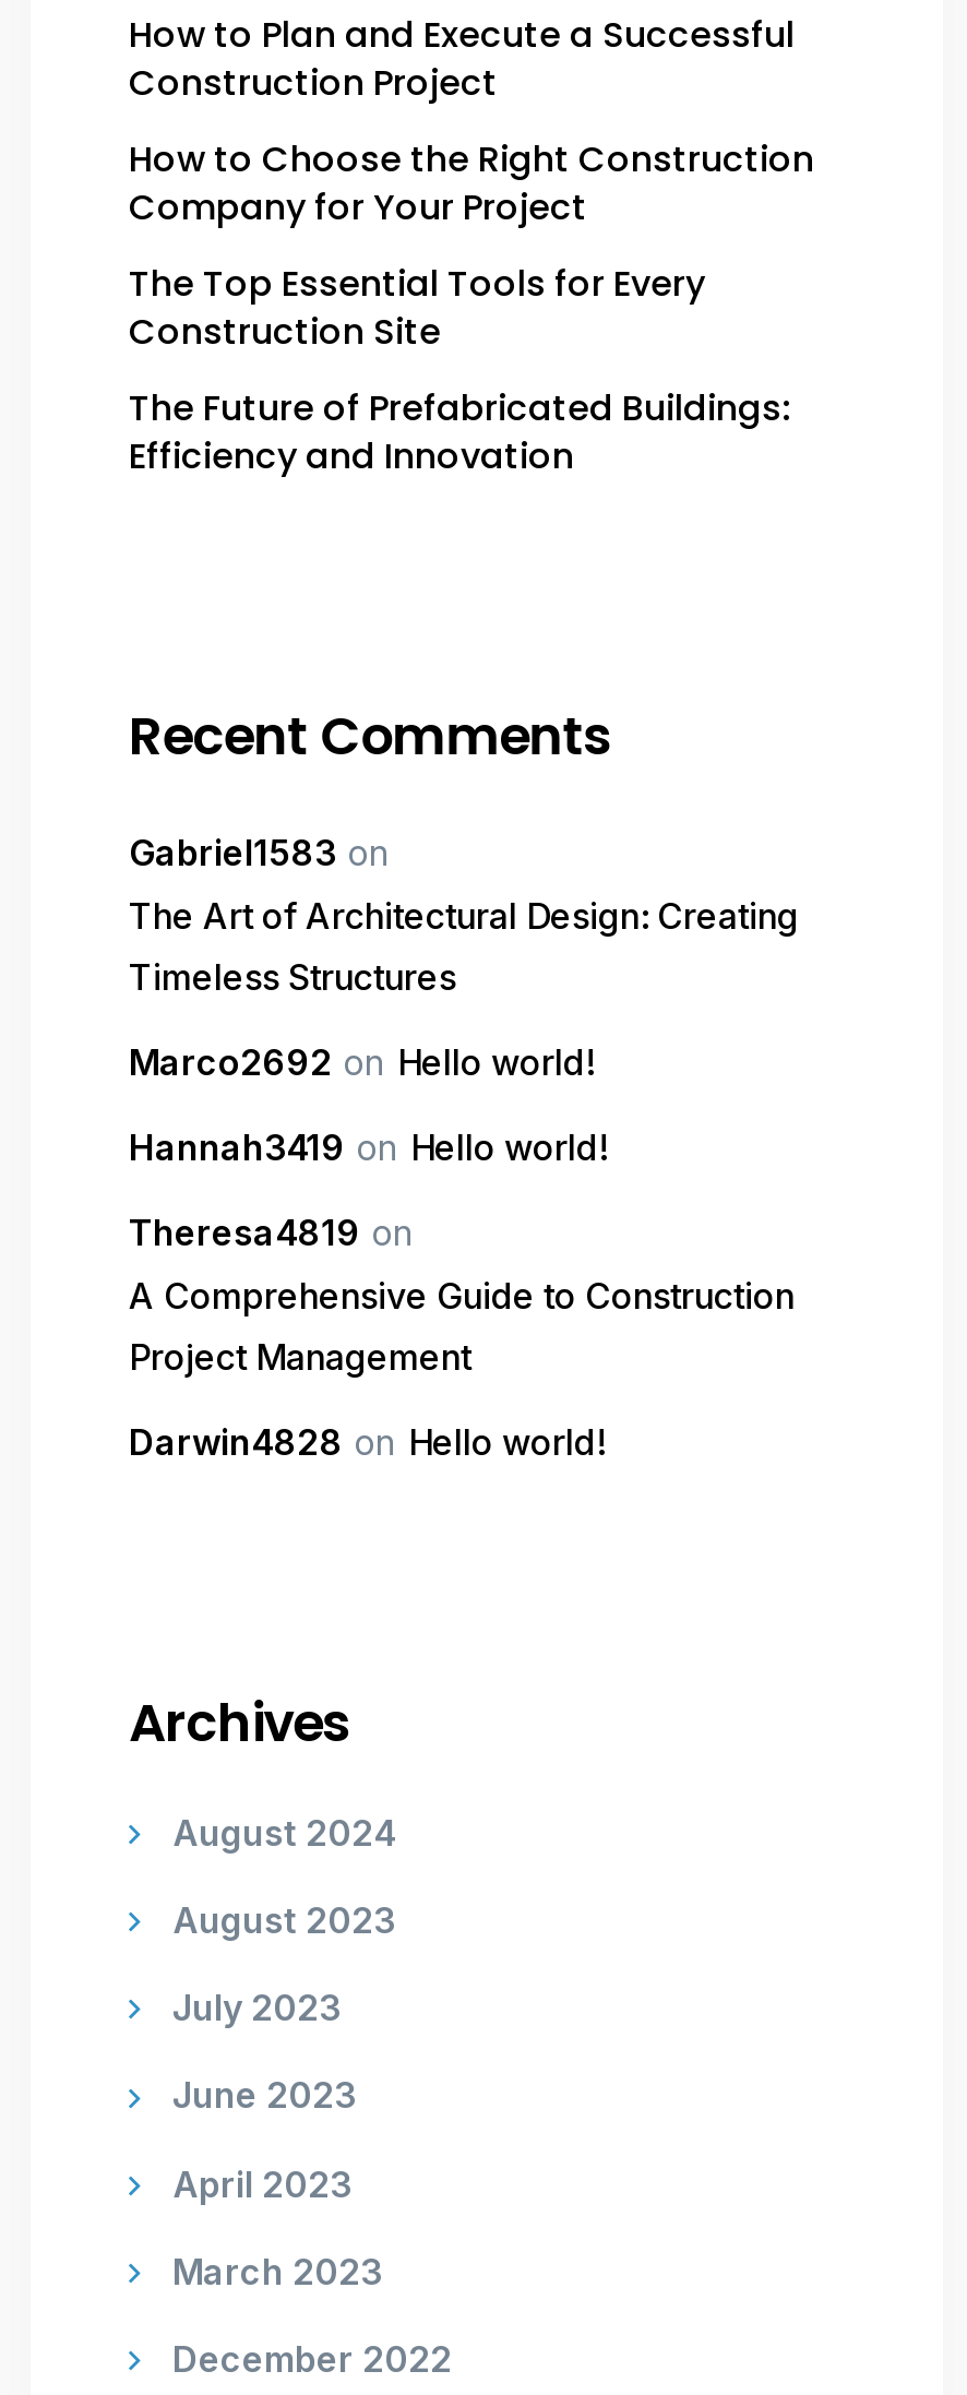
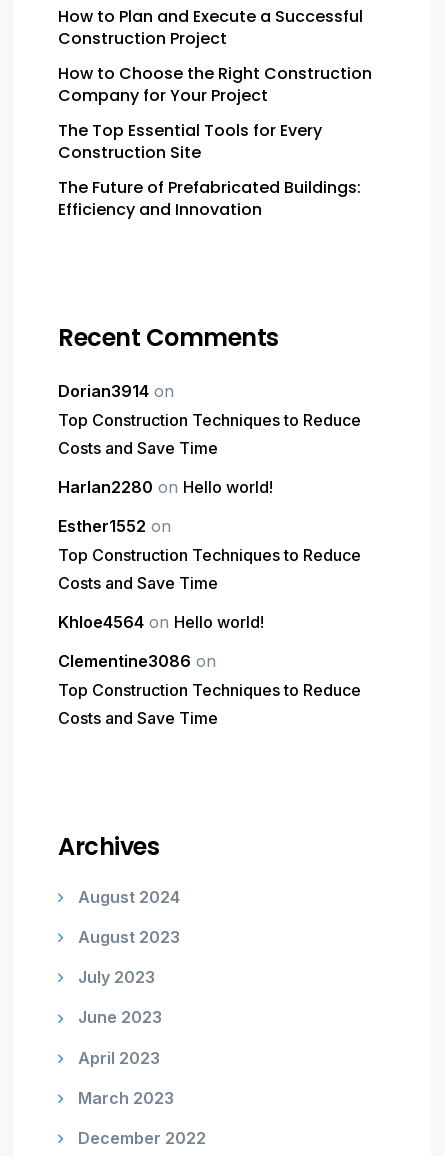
- Gabriel1583 on
- The Art of Architectural Design: Creating
- Timeless Structures
+ Dorian3914 on
+ Top Construction Techniques to Reduce
+ Costs and Save Time

- Marco2692 on Hello world!
+ Harlan2280 on Hello world!

- Hannah3419 on Hello world!
+ Esther1552 on
+ Top Construction Techniques to Reduce
+ Costs and Save Time

- Theresa4819 on
- A Comprehensive Guide to Construction
- Project Management
+ Khloe4564 on Hello world!

- Darwin4828 on Hello world!
+ Clementine3086 on
+ Top Construction Techniques to Reduce
+ Costs and Save Time
